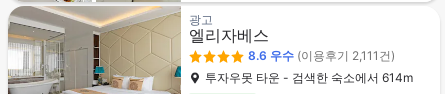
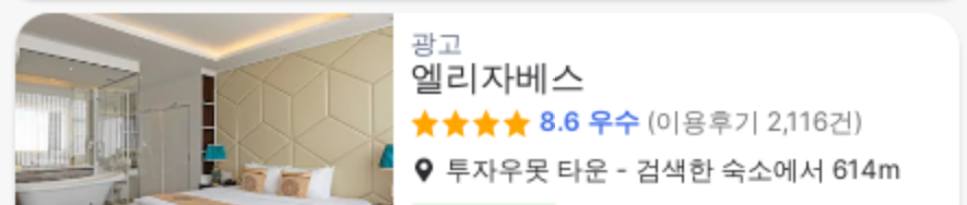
- 8.6 우수 (이용후기 2,111건)
+ 8.6 우수 (이용후기 2,116건)
